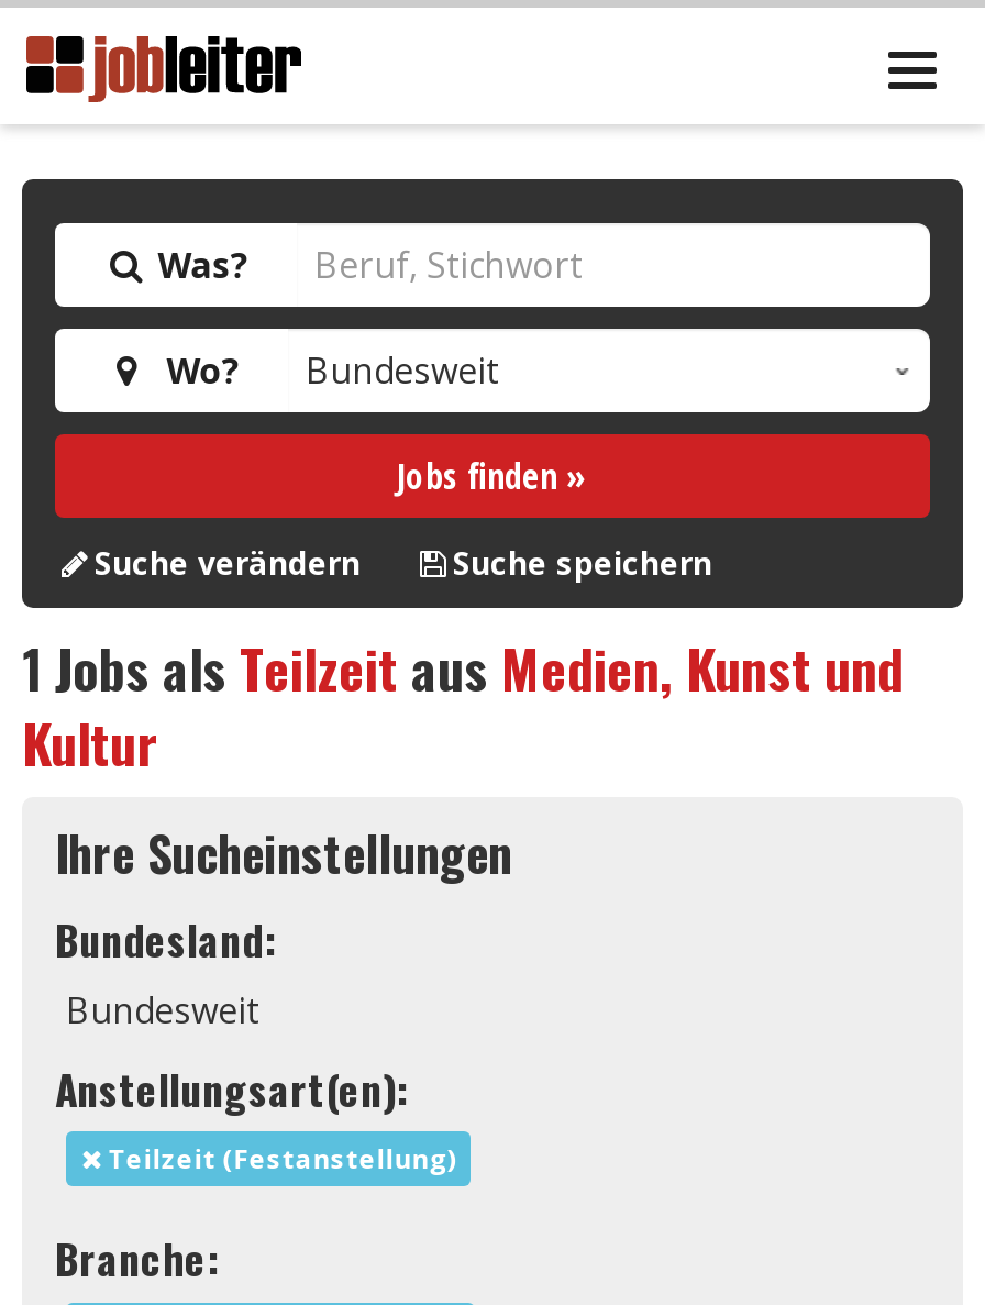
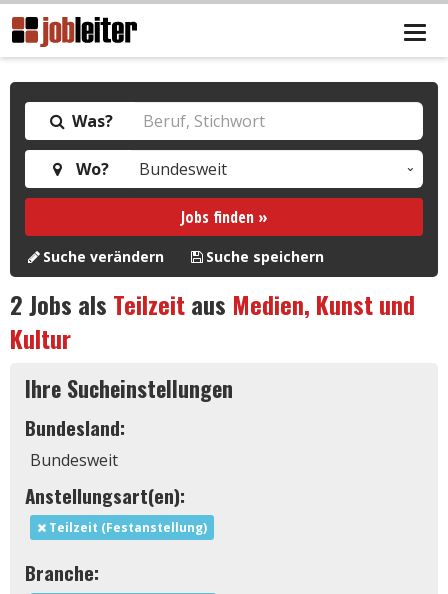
- 1 Jobs als Teilzeit aus Medien, Kunst und
+ 2 Jobs als Teilzeit aus Medien, Kunst und
